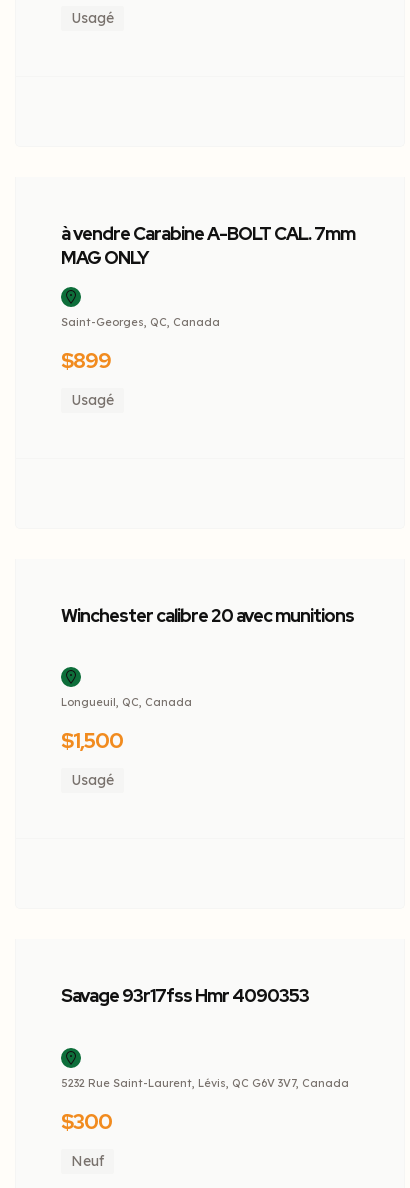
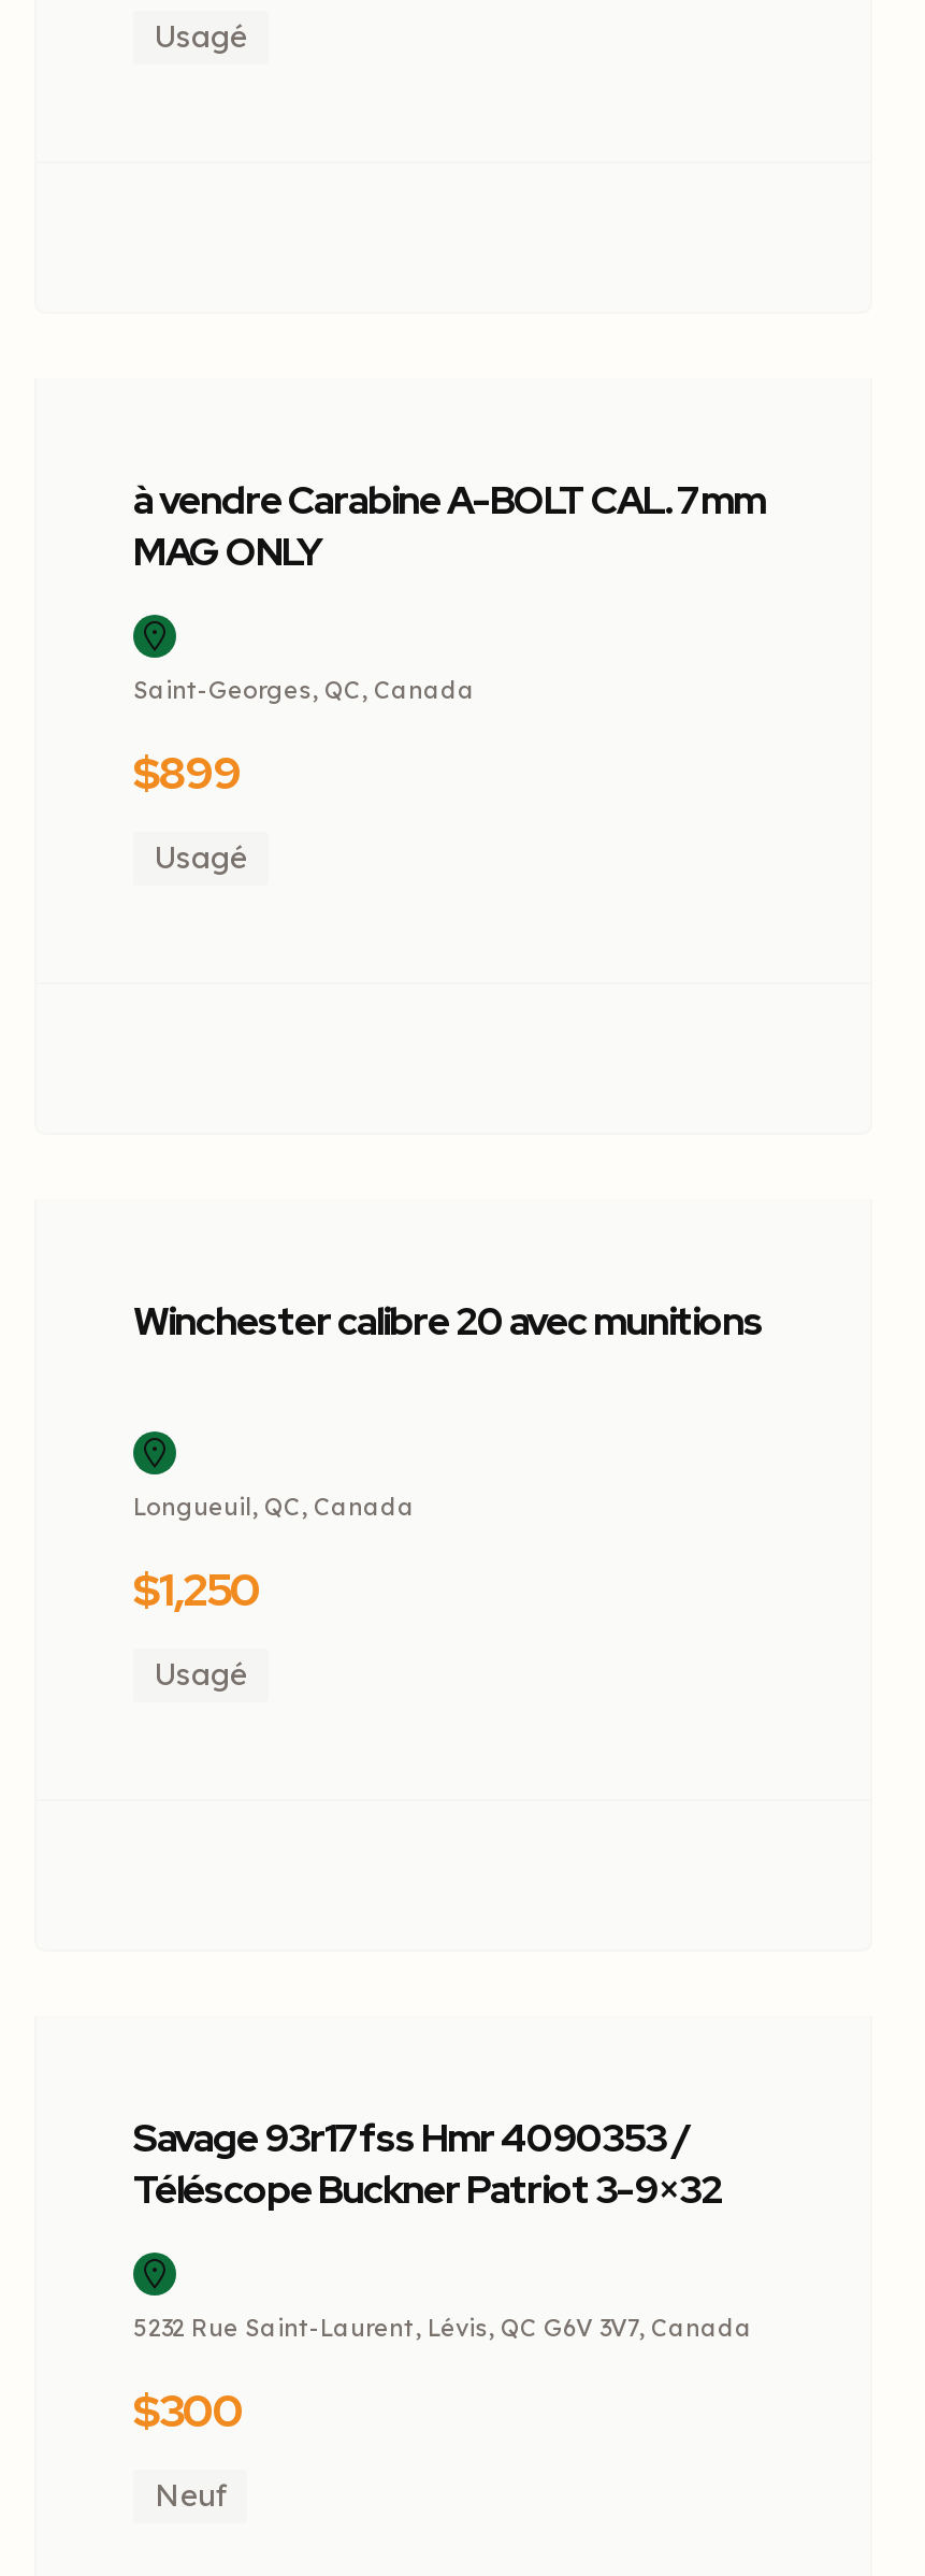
- $1,500
+ $1,250

- Savage 93r17fss Hmr 4090353
+ Savage 93r17fss Hmr 4090353 /
+ Téléscope Buckner Patriot 3-9×32
